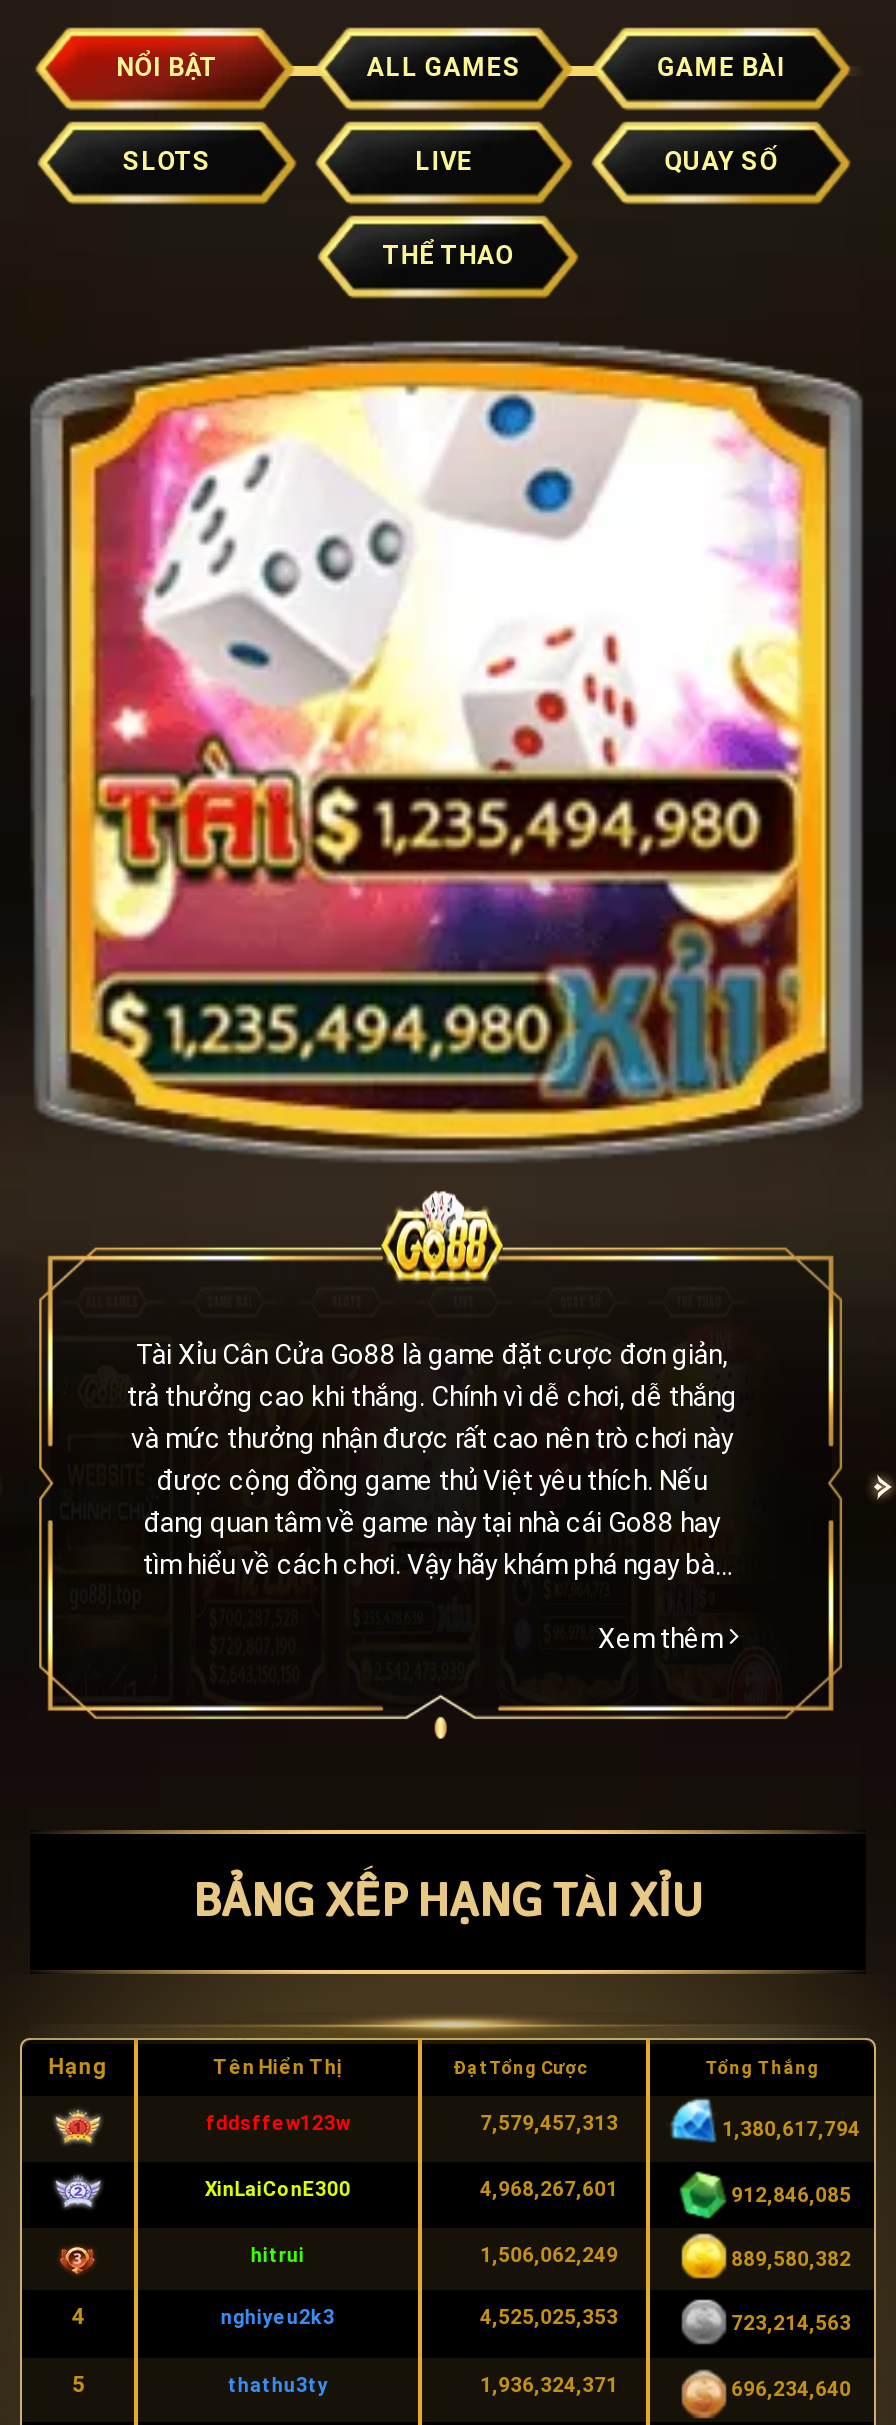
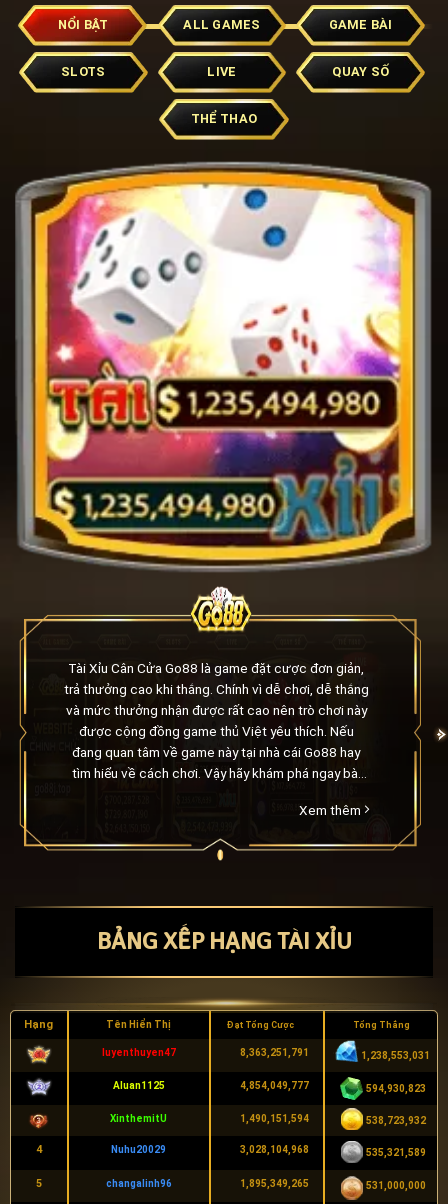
- fddsffew123w
- 7,579,457,313
- 1,380,617,794
+ luyenthuyen47
+ 8,363,251,791
+ 1,238,553,031

- XinLaiConE300
- 4,968,267,601
- 912,846,085
+ Aluan1125
+ 4,854,049,777
+ 594,930,823

- hitrui
- 1,506,062,249
- 889,580,382
+ XinthemitU
+ 1,490,151,594
+ 538,723,932

- nghiyeu2k3
- 4,525,025,353
- 723,214,563
+ Nuhu20029
+ 3,028,104,968
+ 535,321,589

- thathu3ty
- 1,936,324,371
- 696,234,640
+ changalinh96
+ 1,895,349,265
+ 531,000,000
